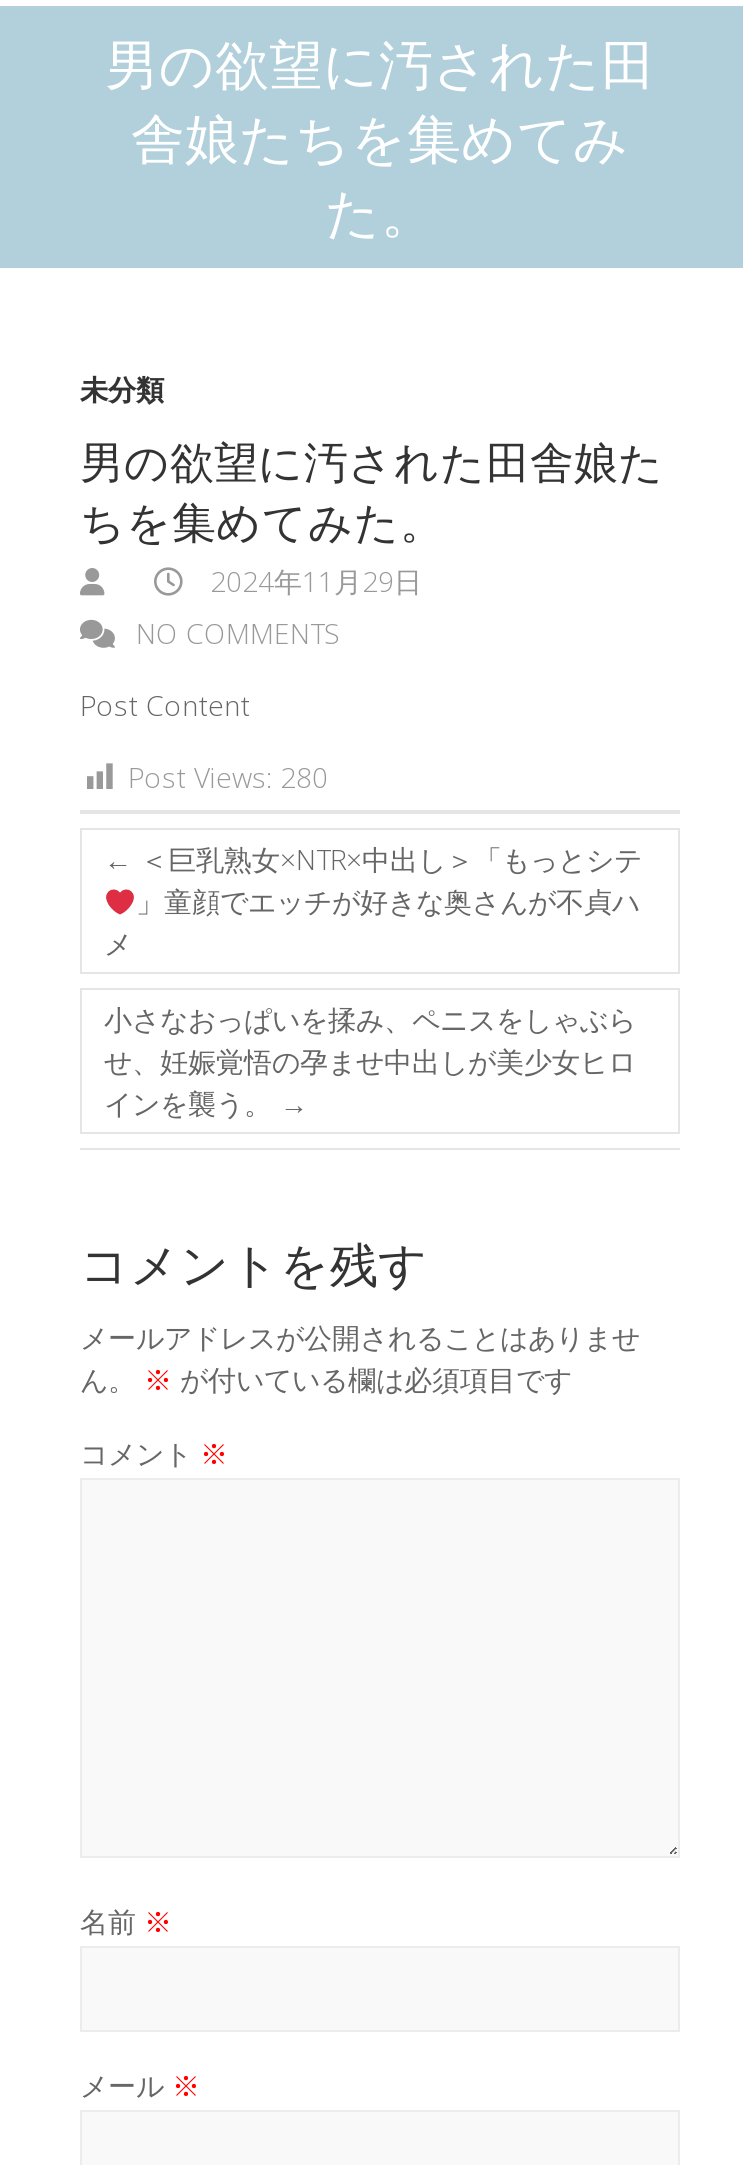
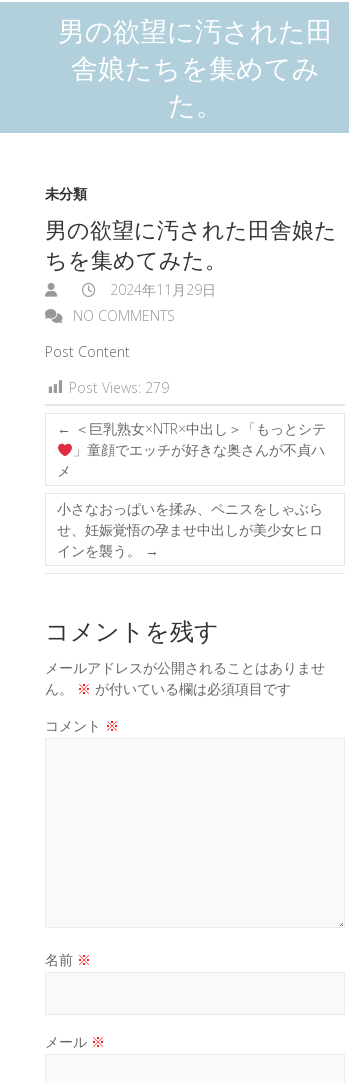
- Post Views: 280
+ Post Views: 279
